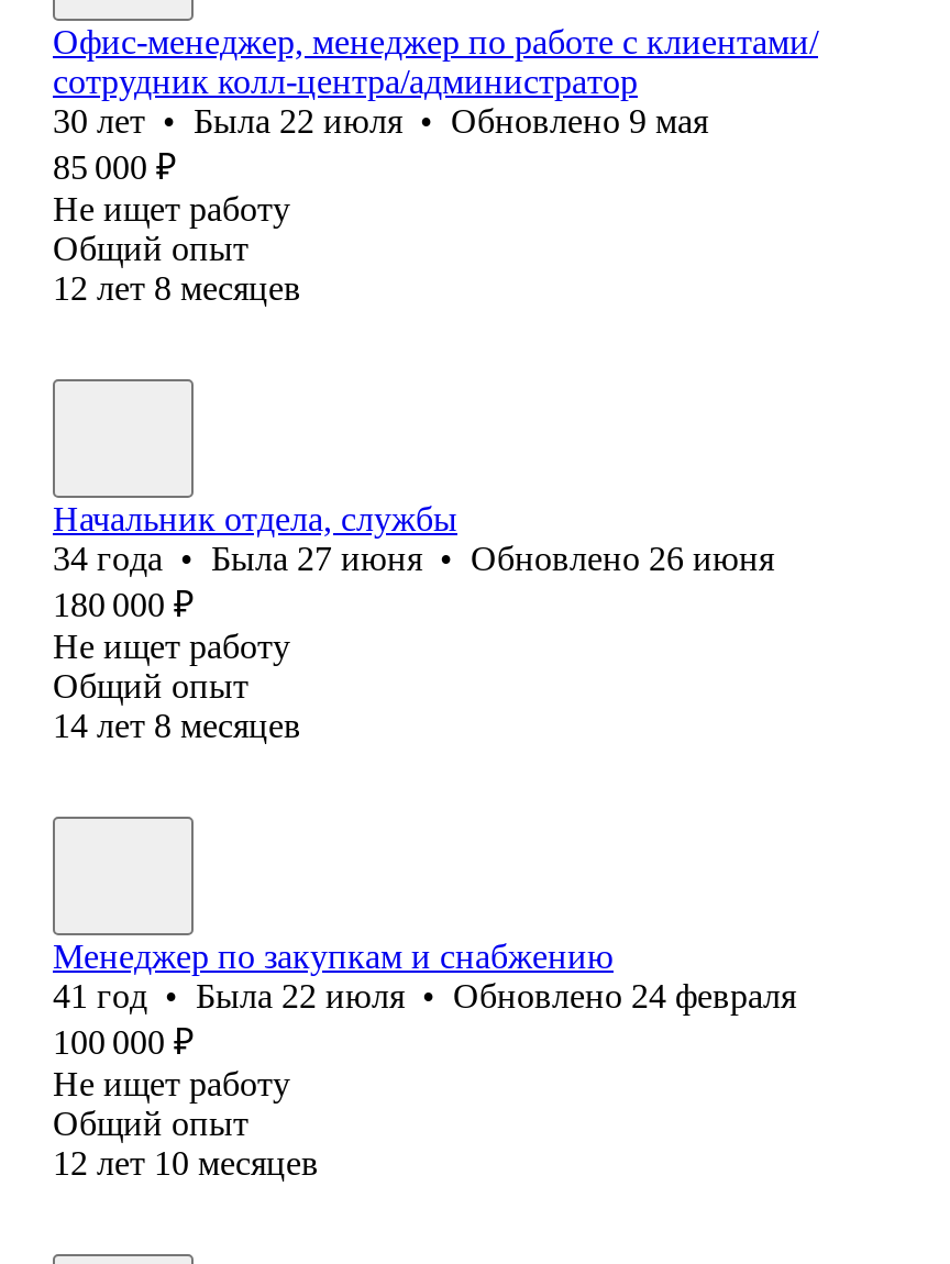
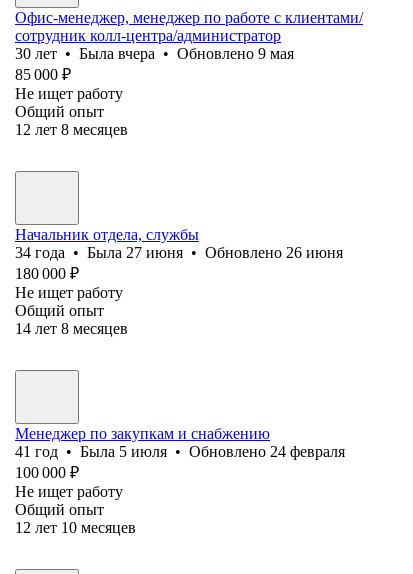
- 30 лет • Была 22 июля • Обновлено9 мая
+ 30 лет • Была вчера • Обновлено9 мая

- 41 год • Была 22 июля • Обновлено 24 февраля
+ 41 год • Была 5 июля • Обновлено 24 февраля
